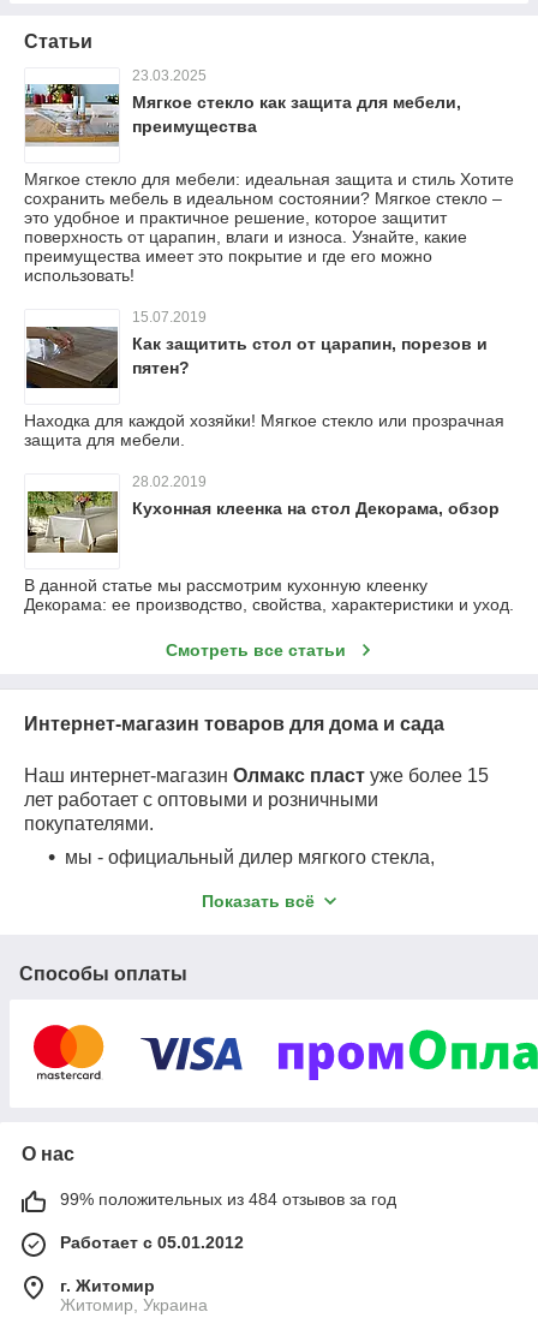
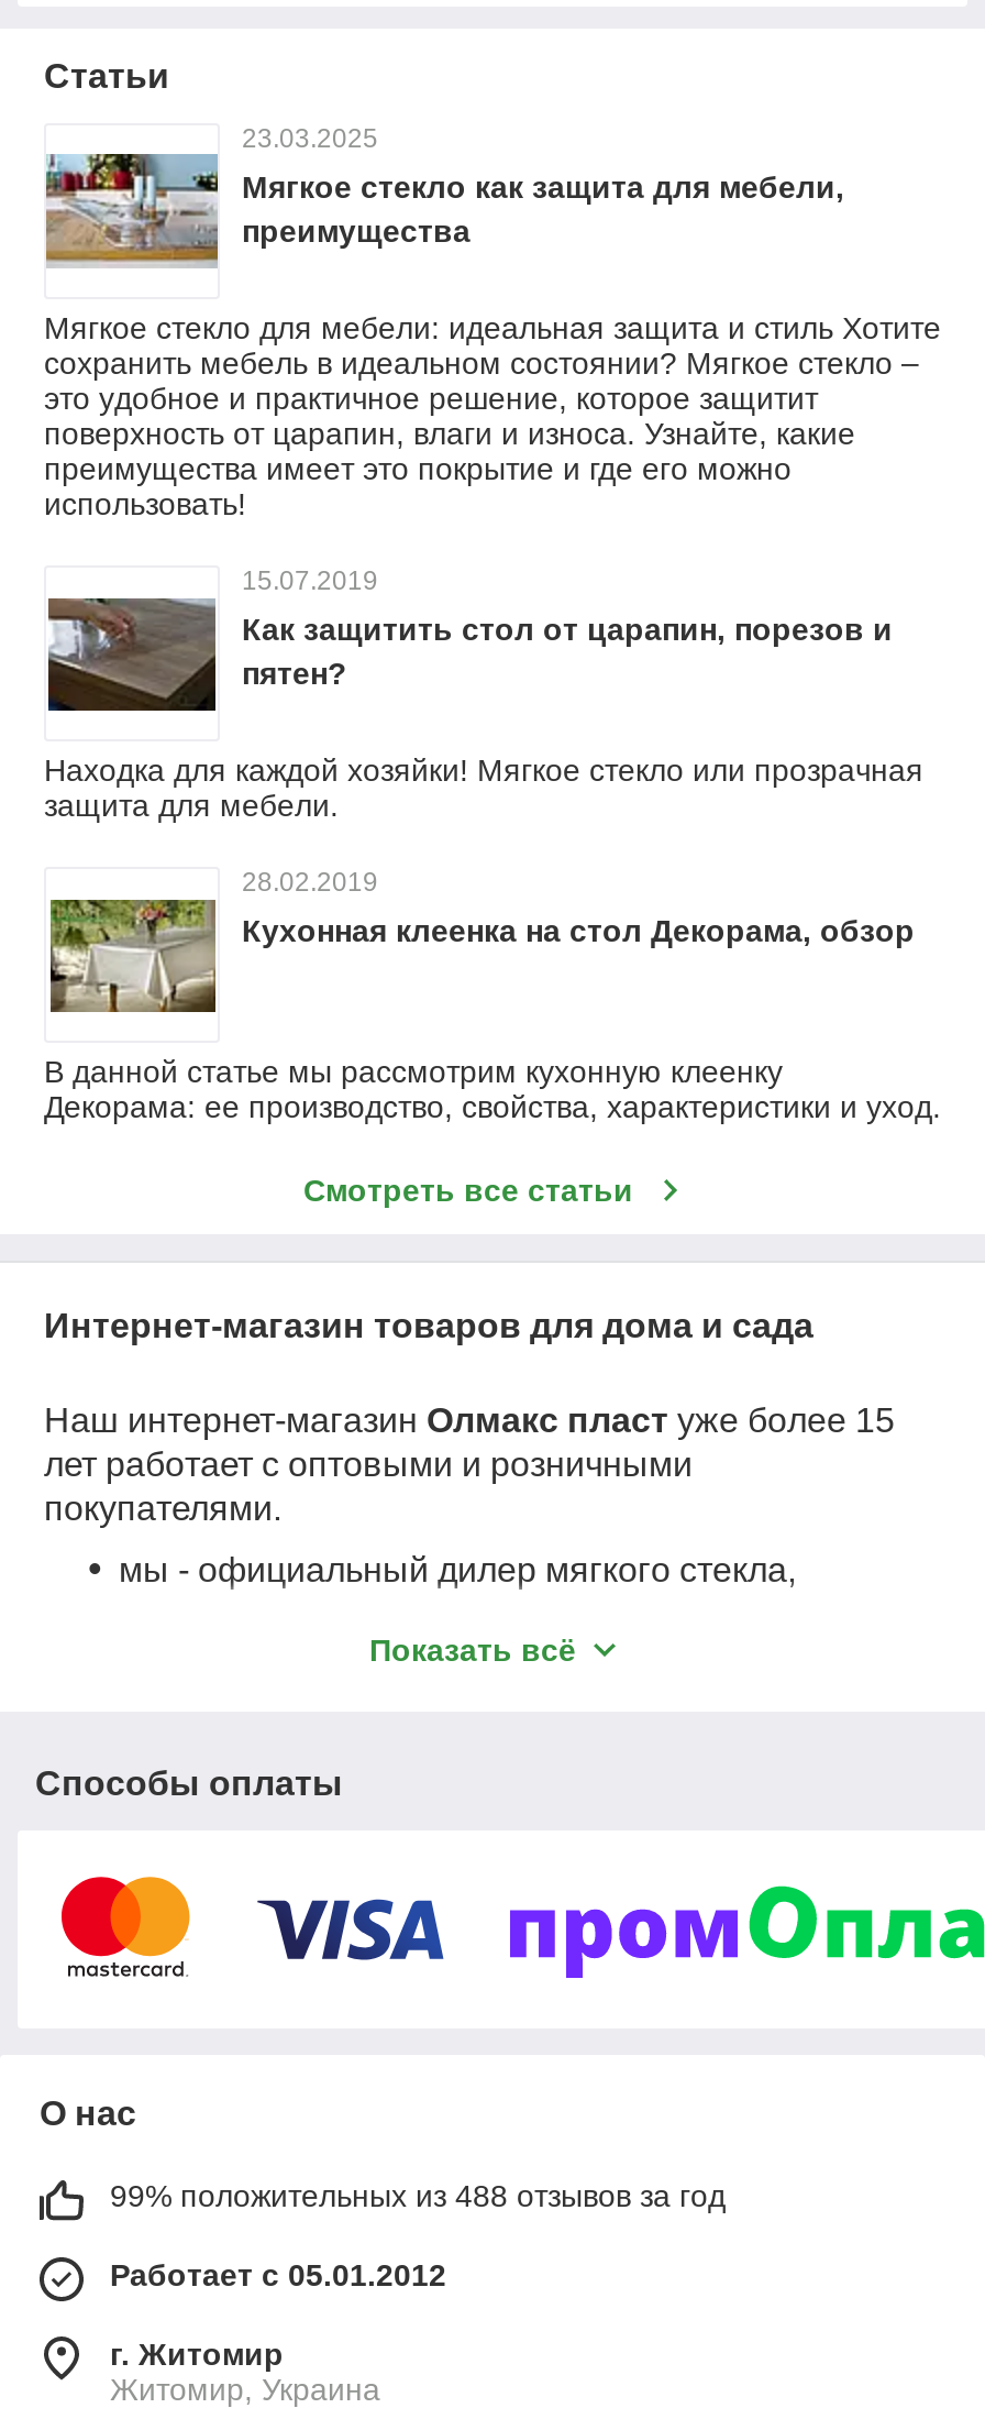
- 99% положительных из 484 отзывов за год
+ 99% положительных из 488 отзывов за год
